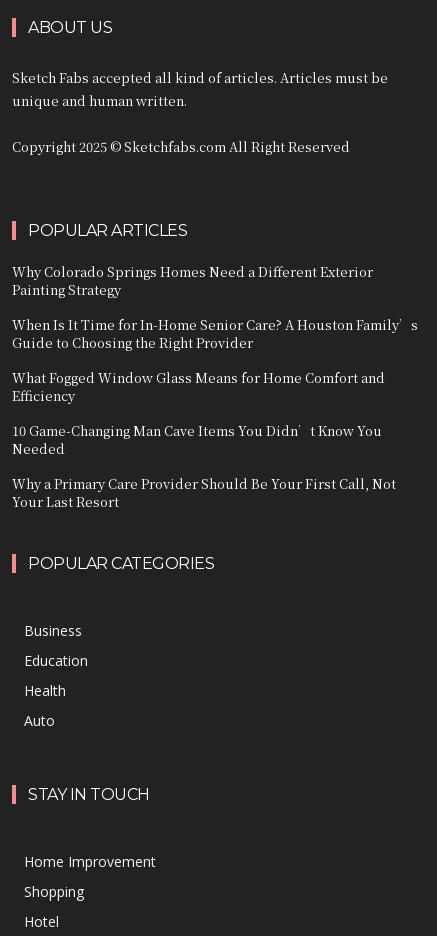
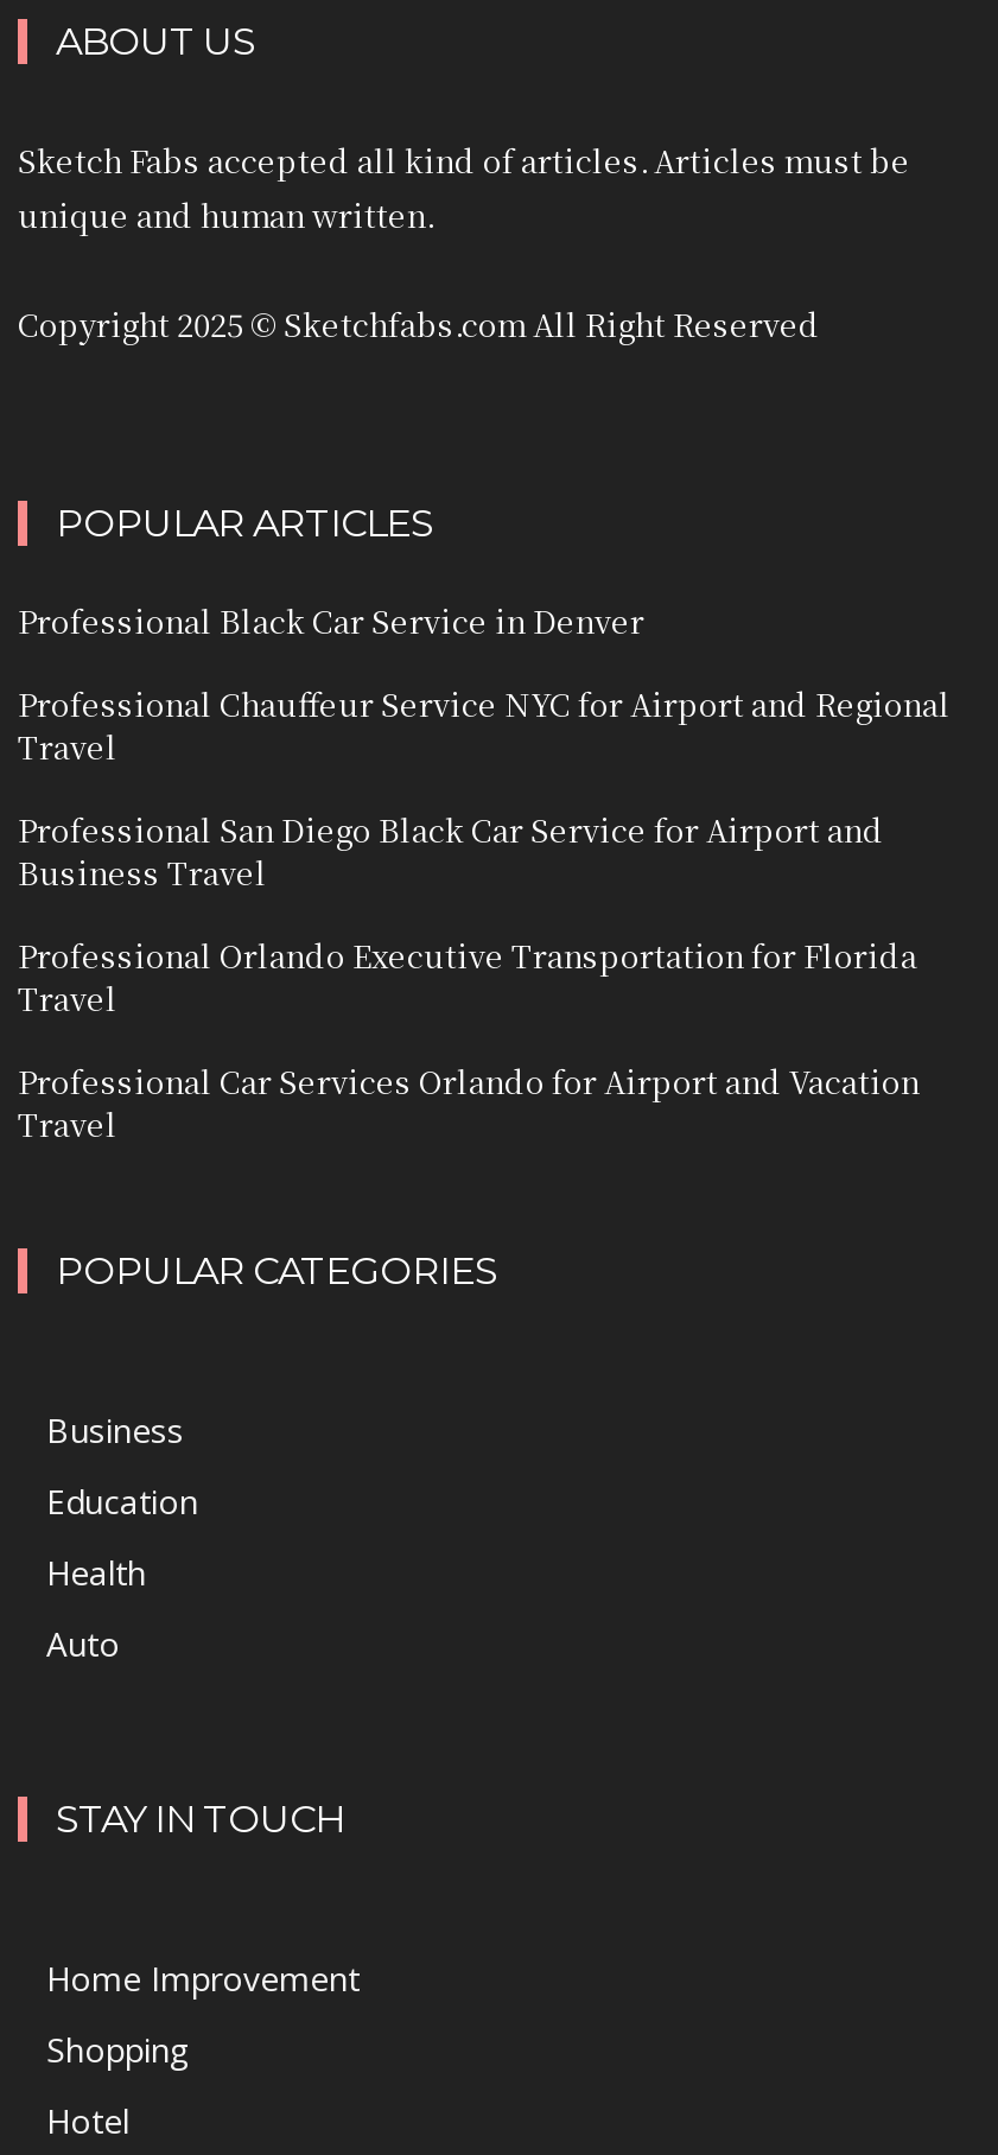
- Why Colorado Springs Homes Need a Different Exterior
- Painting Strategy
+ Professional Black Car Service in Denver

- When Is It Time for In-Home Senior Care? A Houston Family’s
- Guide to Choosing the Right Provider
+ Professional Chauffeur Service NYC for Airport and Regional
+ Travel

- What Fogged Window Glass Means for Home Comfort and
- Efficiency
+ Professional San Diego Black Car Service for Airport and
+ Business Travel

- 10 Game-Changing Man Cave Items You Didn’t Know You
- Needed
+ Professional Orlando Executive Transportation for Florida
+ Travel

- Why a Primary Care Provider Should Be Your First Call, Not
- Your Last Resort
+ Professional Car Services Orlando for Airport and Vacation
+ Travel
